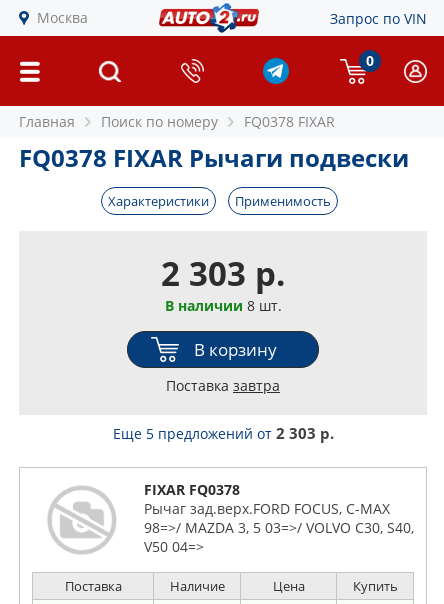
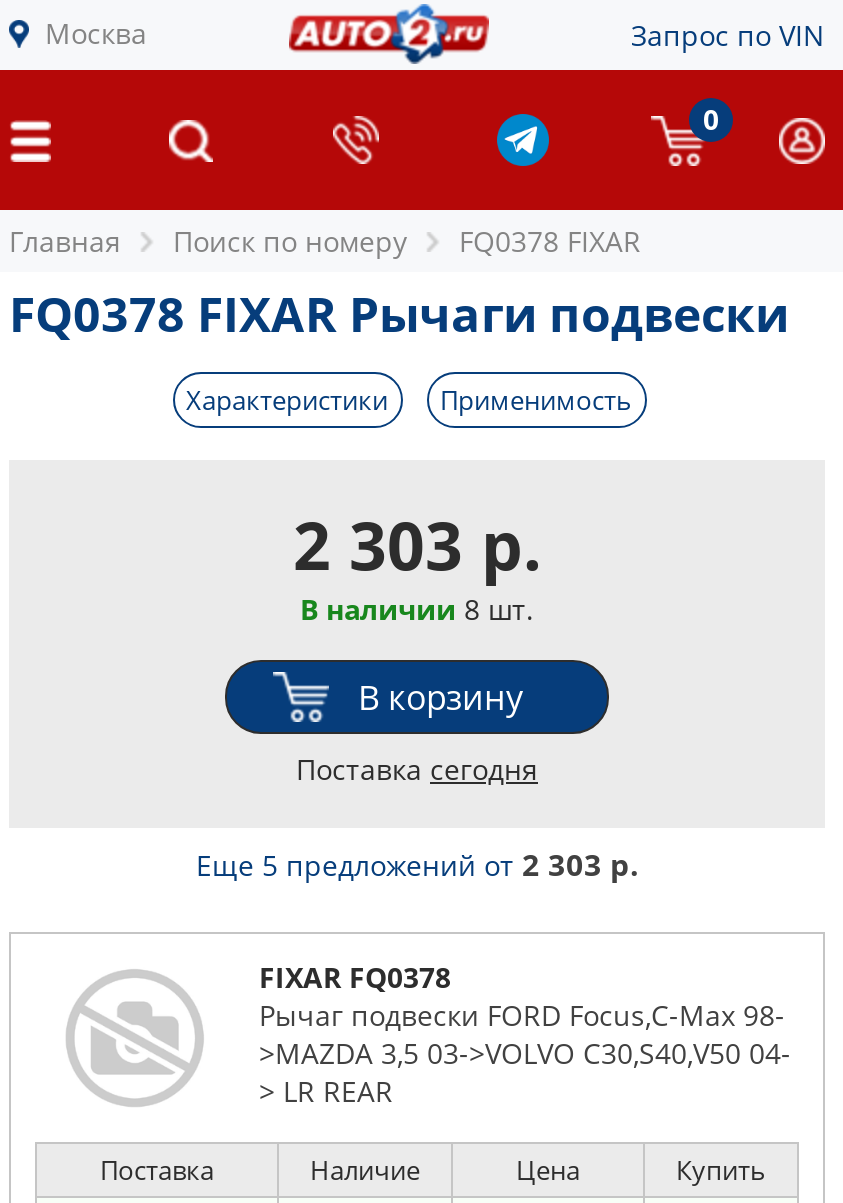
- Поставка завтра
+ Поставка сегодня

- Рычаг зад.верх.FORD FOCUS, C-MAX
- 98=>/ MAZDA 3, 5 03=>/ VOLVO C30, S40,
- V50 04=>
+ Рычаг подвески FORD Focus,C-Max 98-
+ >MAZDA 3,5 03->VOLVO C30,S40,V50 04-
+ > LR REAR
